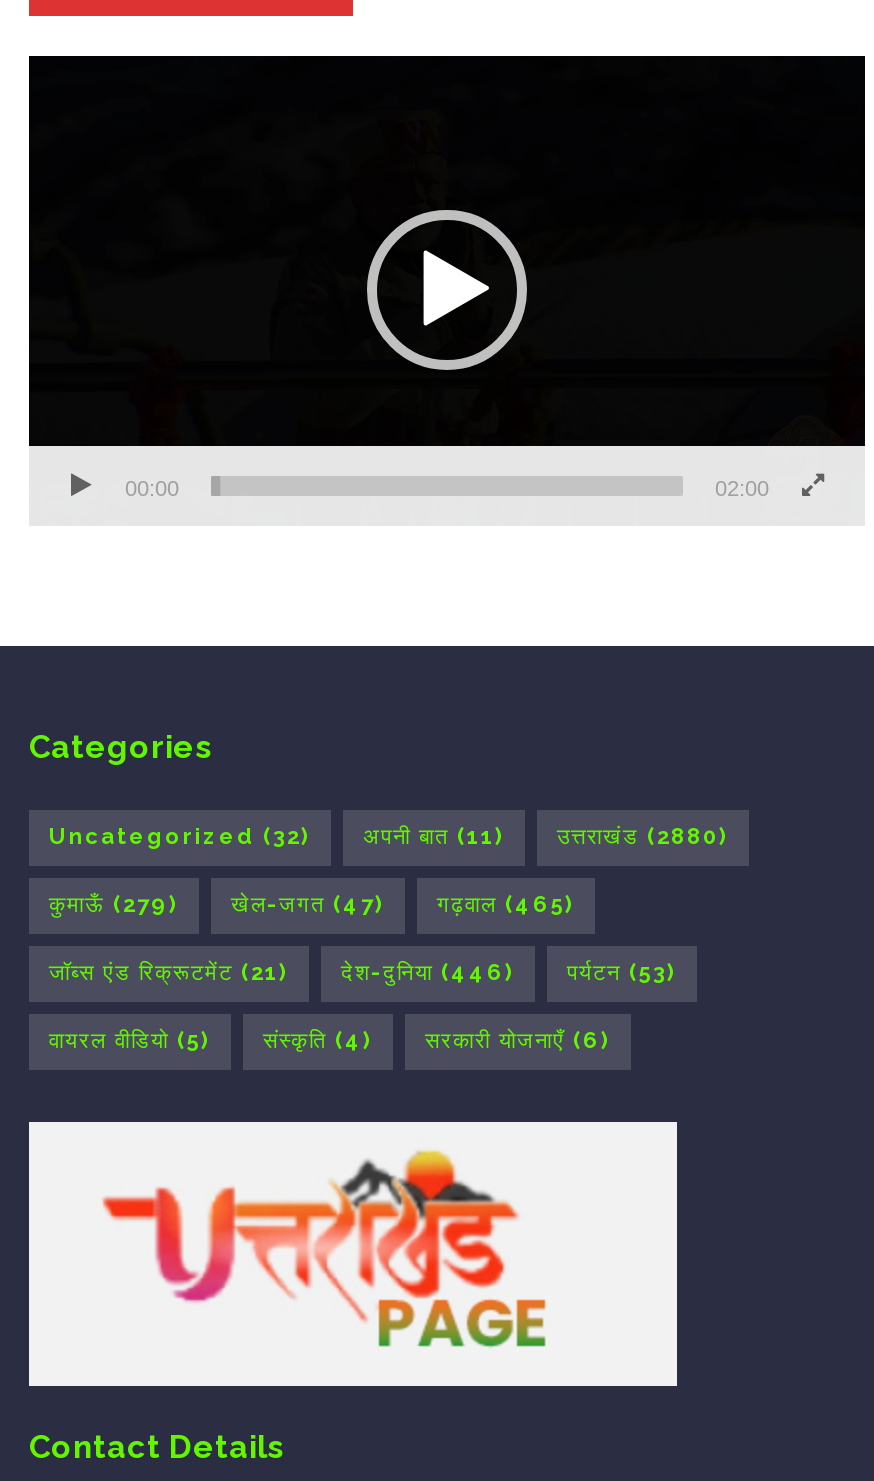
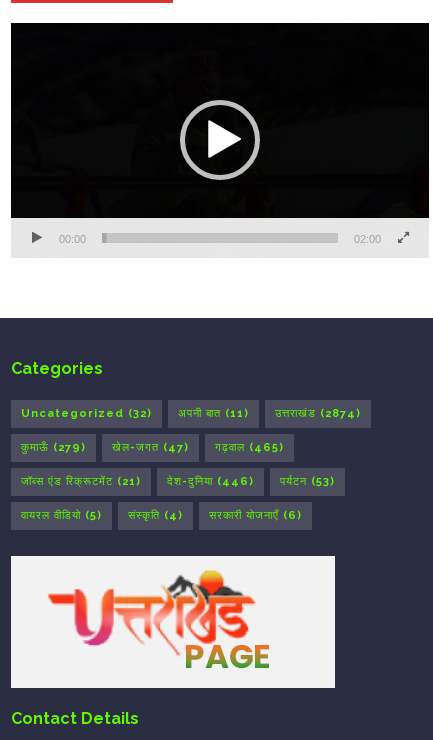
- Uncategorized (32) अपनी बात (11) उत्तराखंड (2880)
+ Uncategorized (32) अपनी बात (11) उत्तराखंड (2874)
